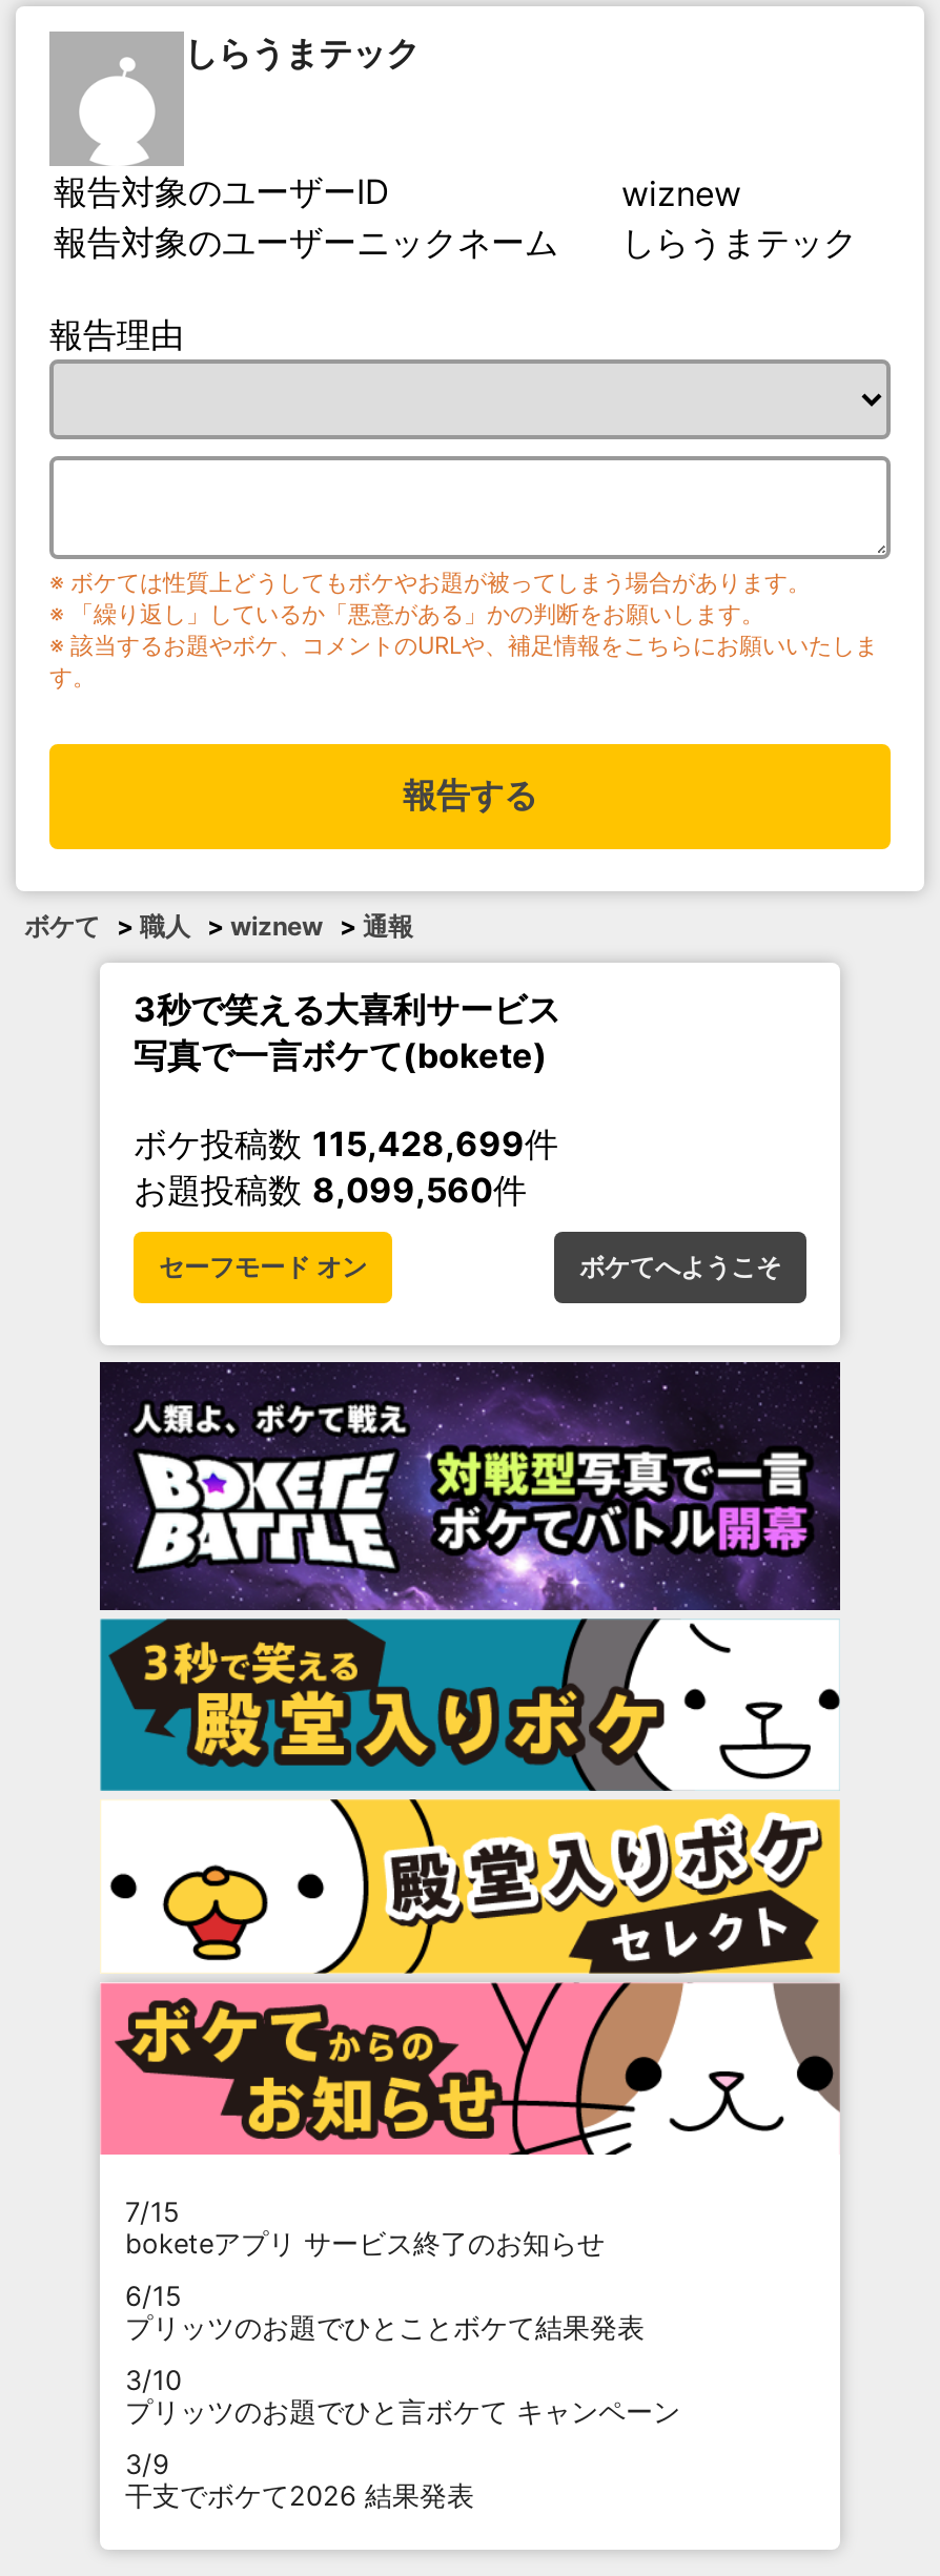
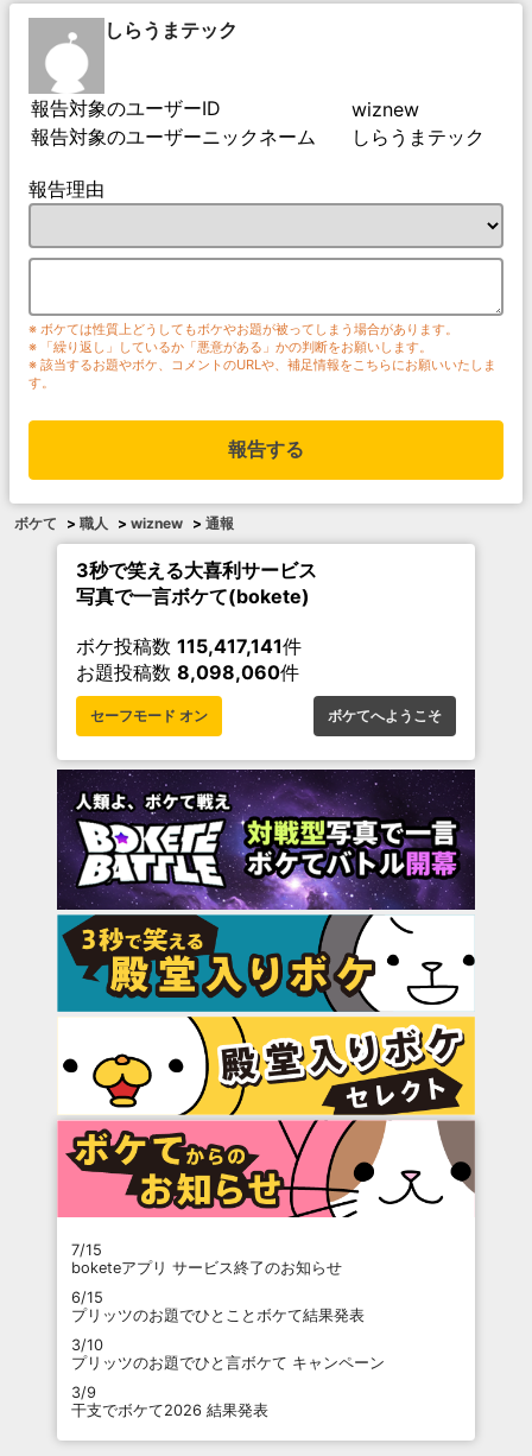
- ボケ投稿数115,428,699件
+ ボケ投稿数115,417,141件

- お題投稿数8,099,560件
+ お題投稿数8,098,060件
